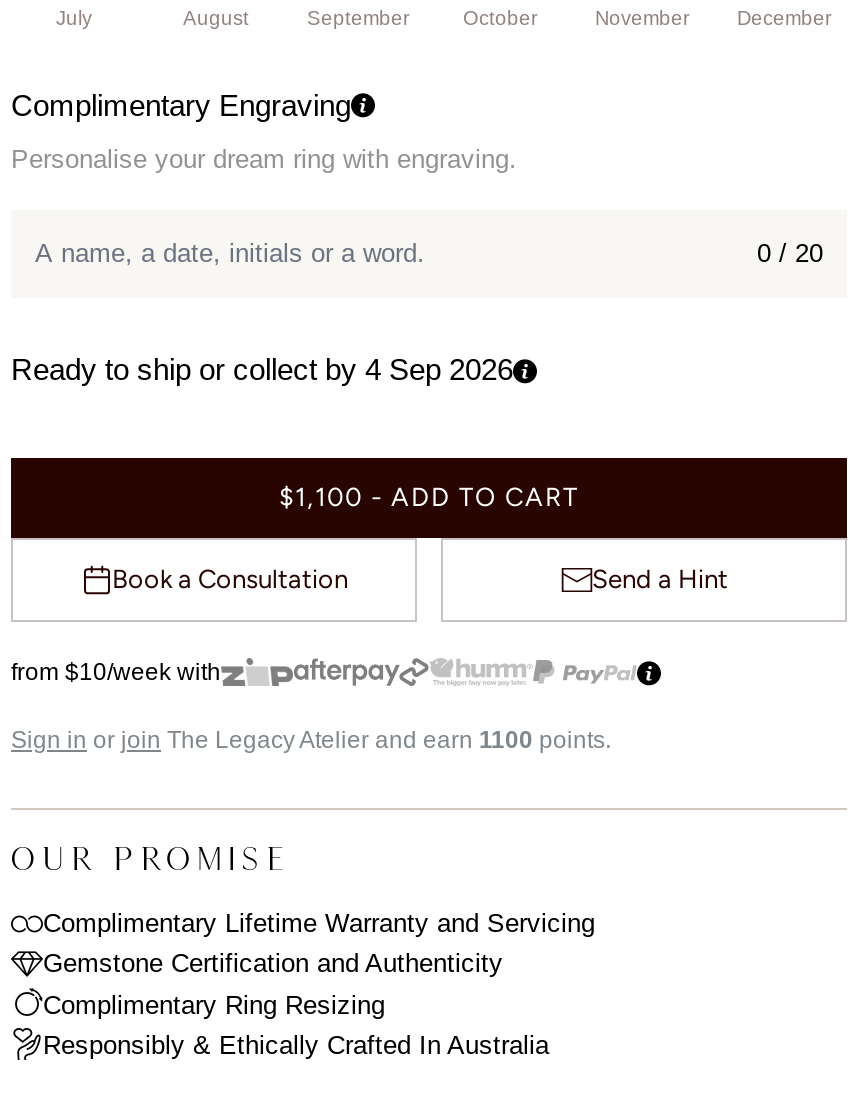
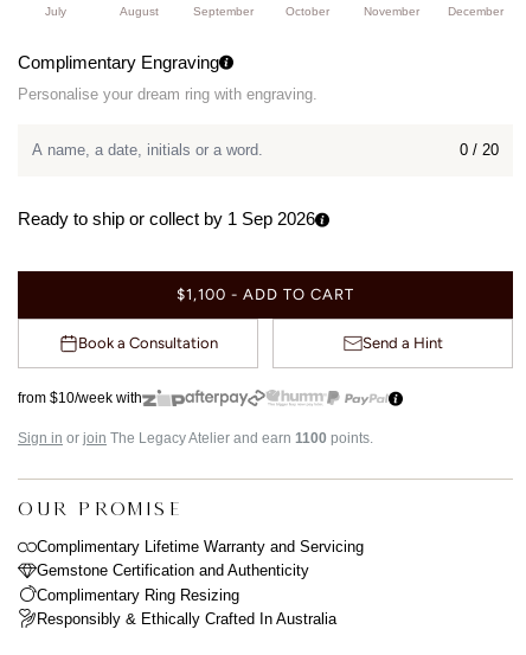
- Ready to ship or collect by 4 Sep 2026
+ Ready to ship or collect by 1 Sep 2026
